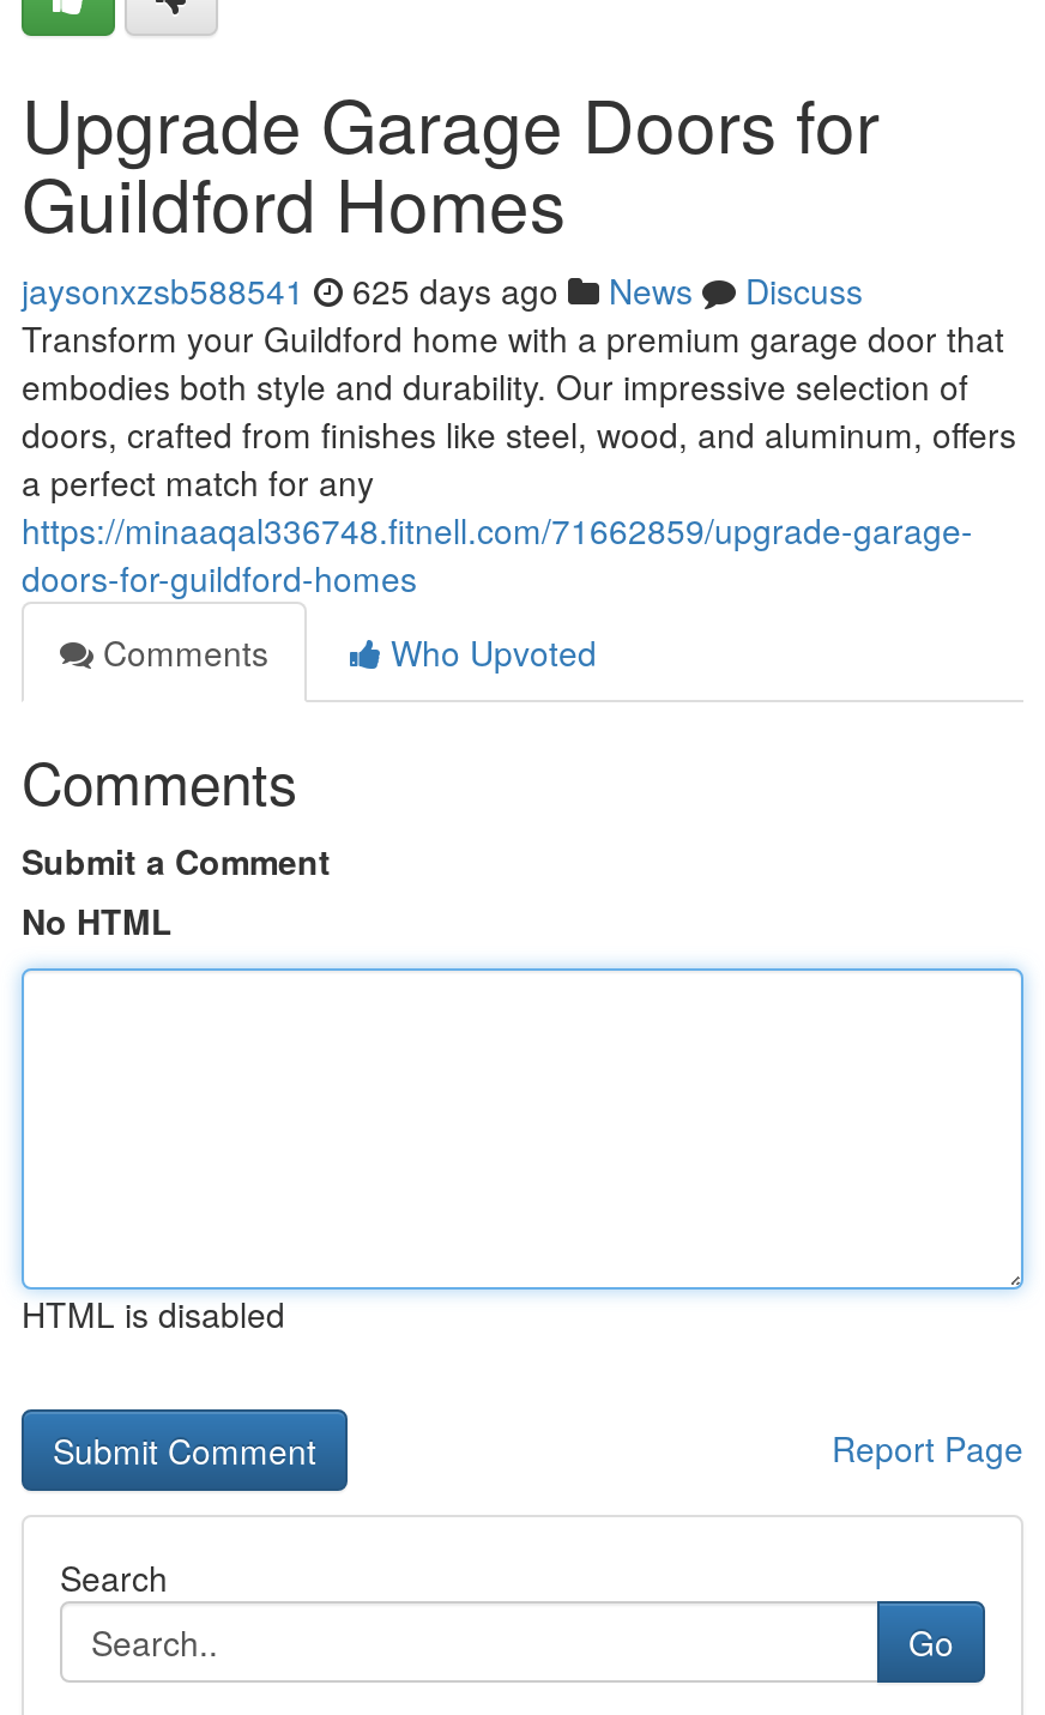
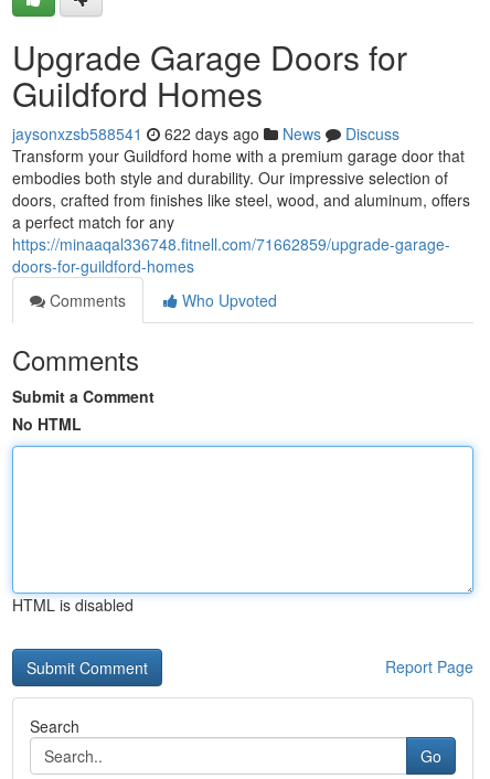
- jaysonxzsb588541 625 days ago News Discuss
+ jaysonxzsb588541 622 days ago News Discuss
